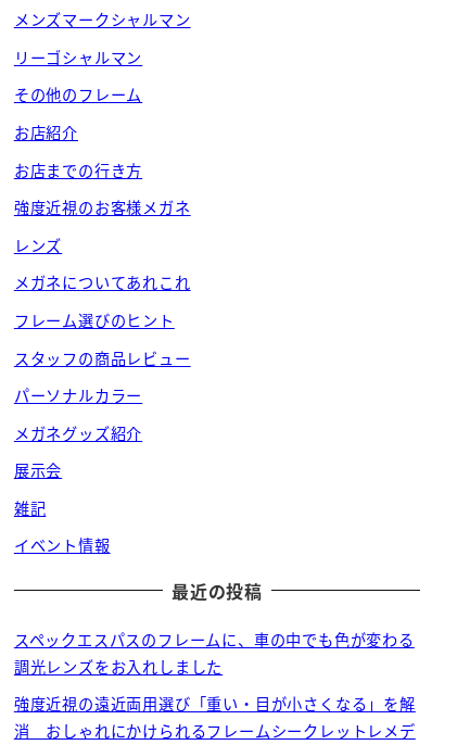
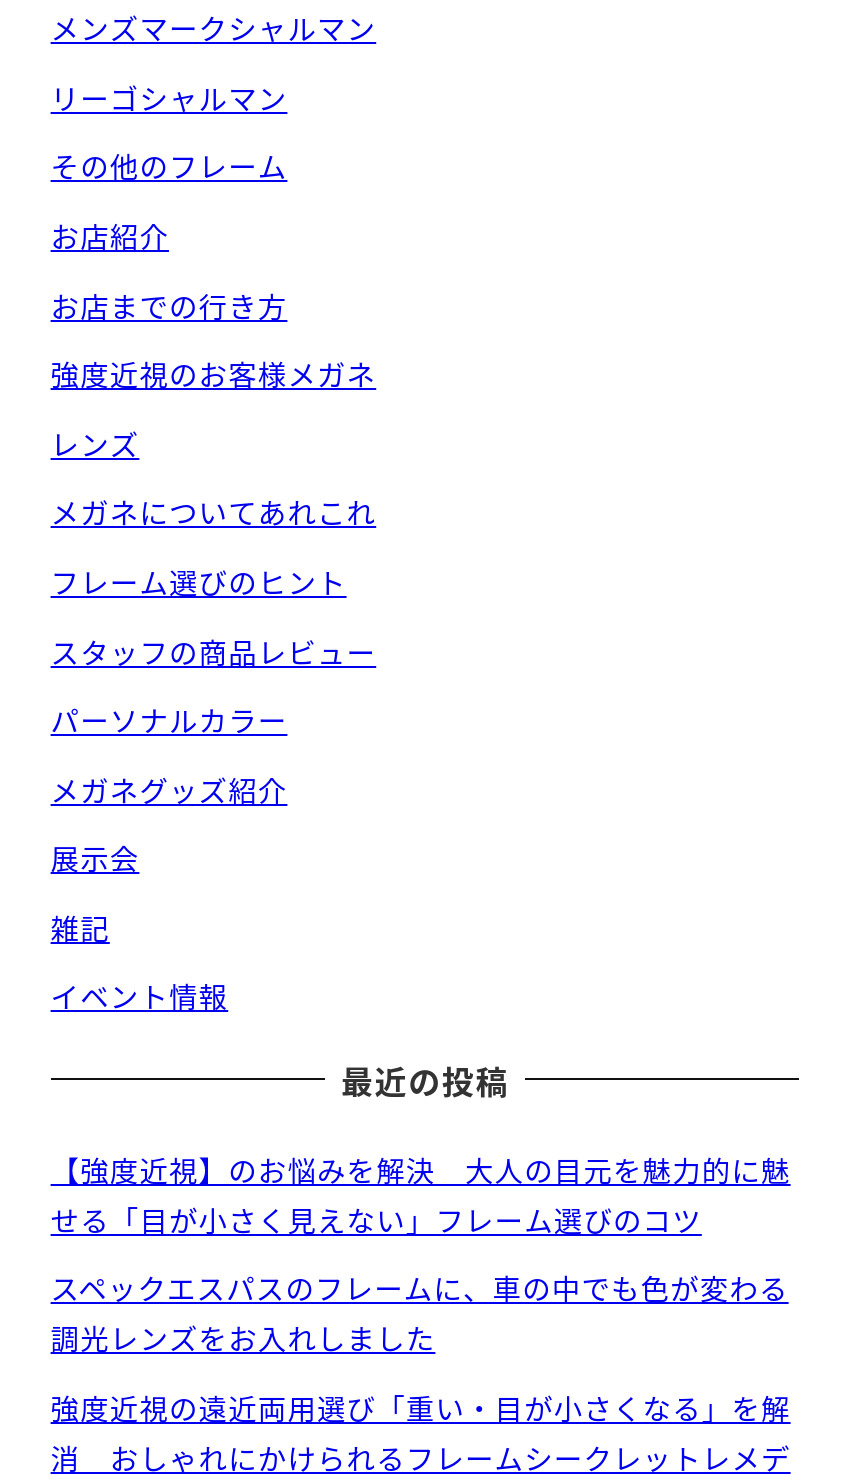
+ 【強度近視】のお悩みを解決 大人の目元を魅力的に魅
+ せる「目が小さく見えない」フレーム選びのコツ
